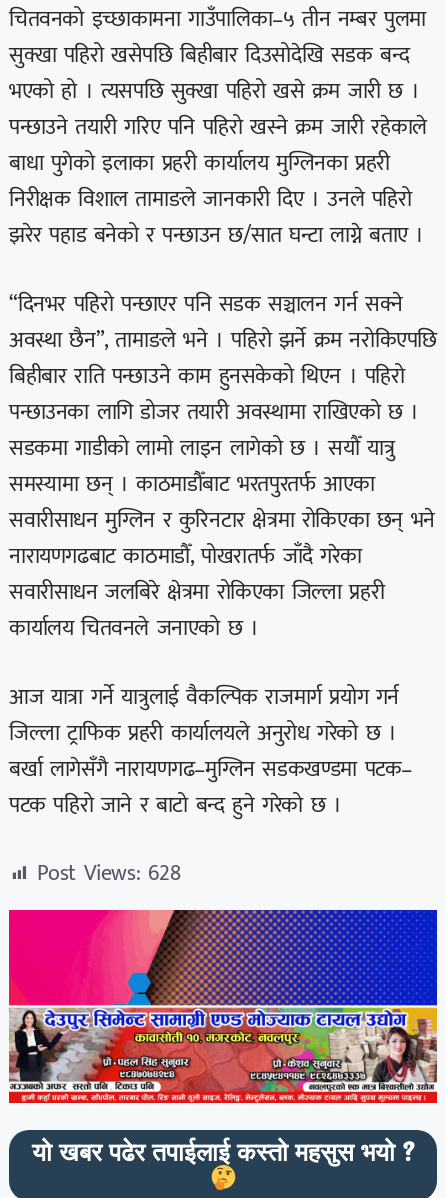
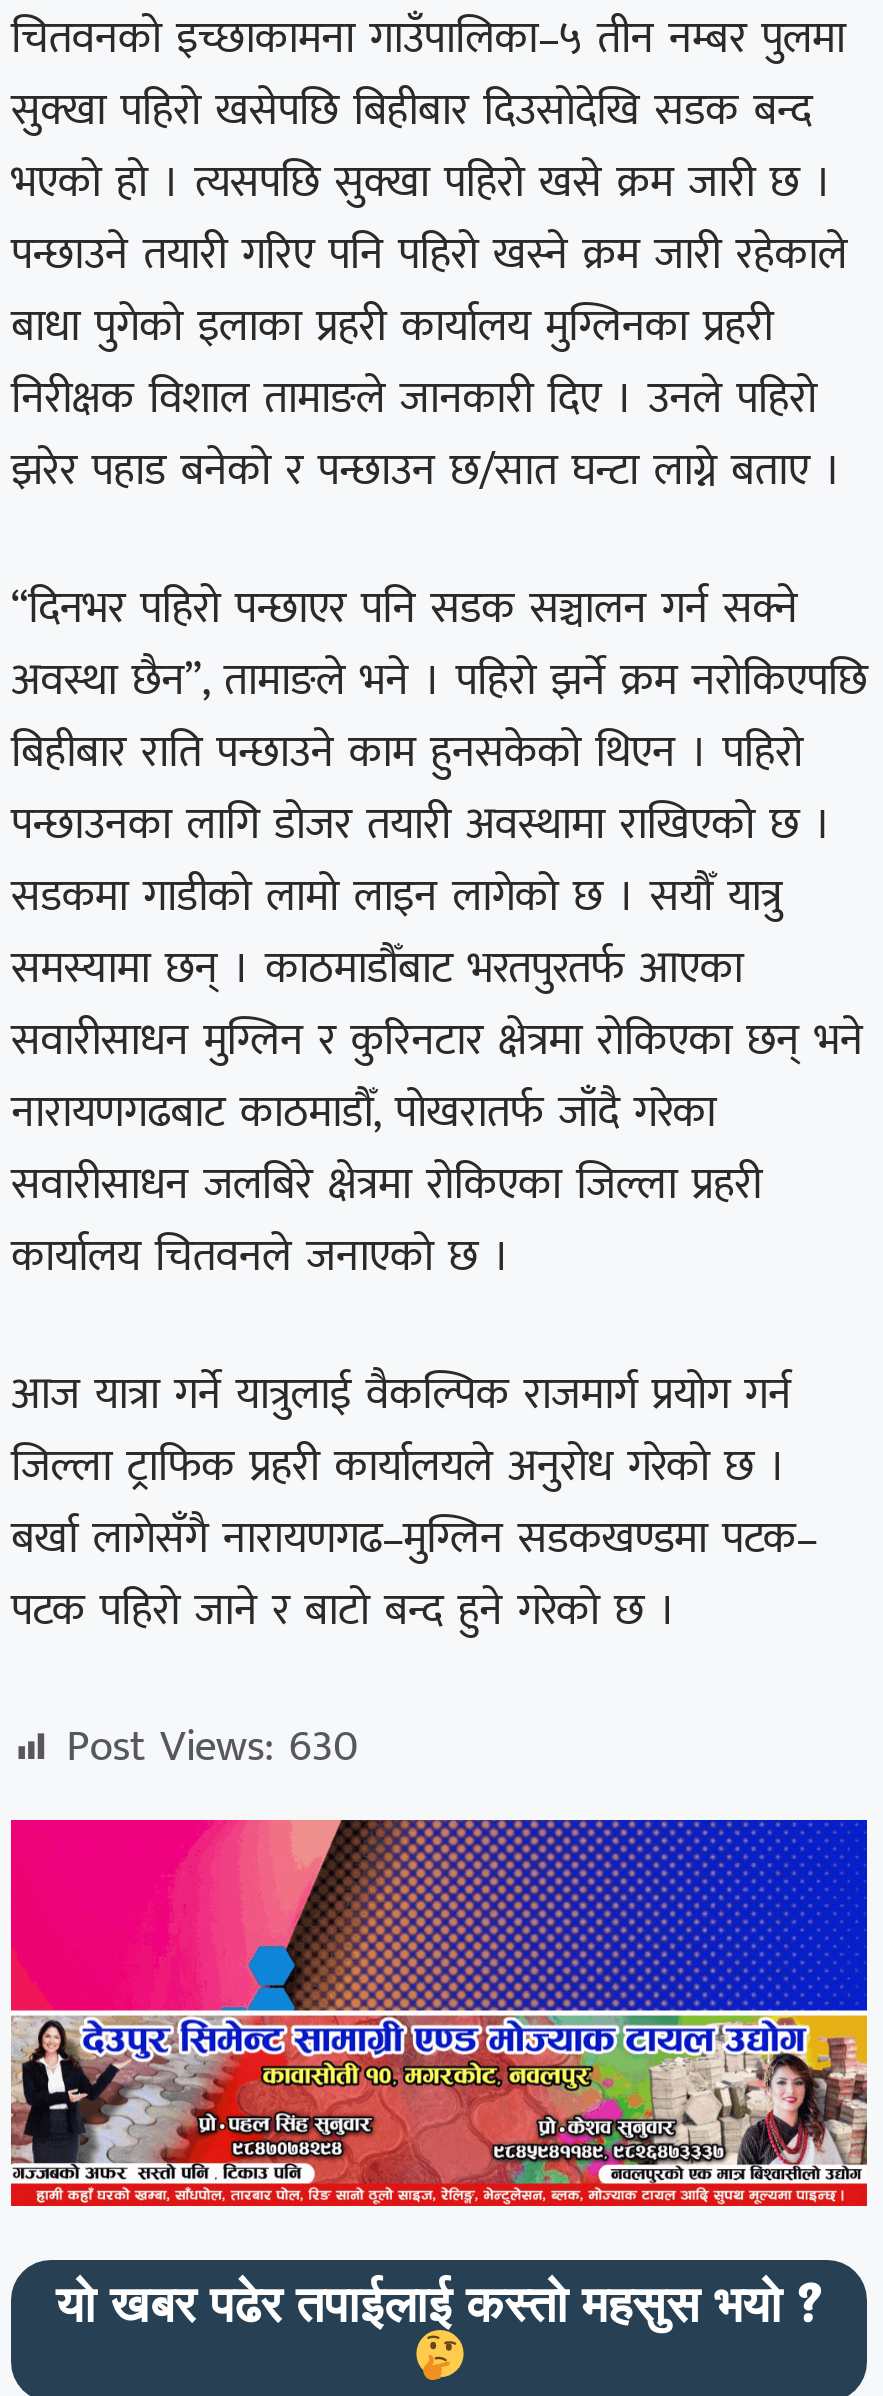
- Post Views: 628
+ Post Views: 630
